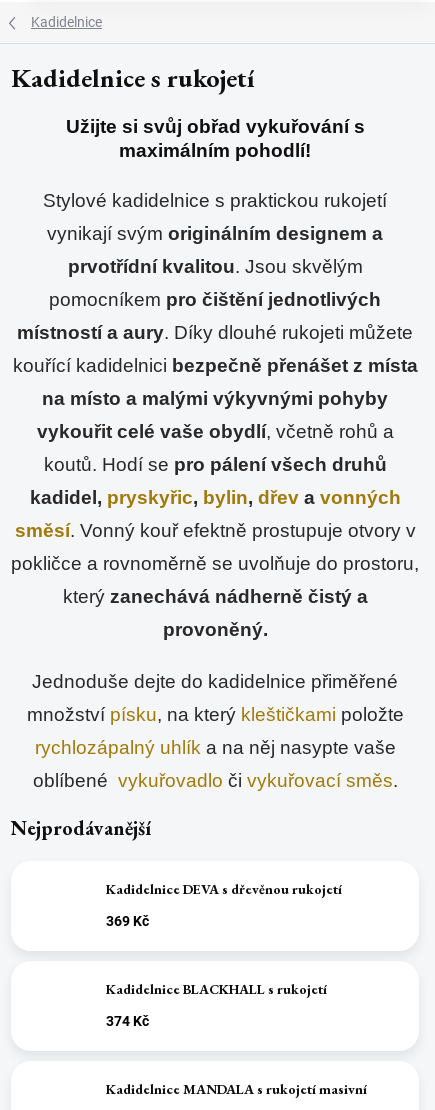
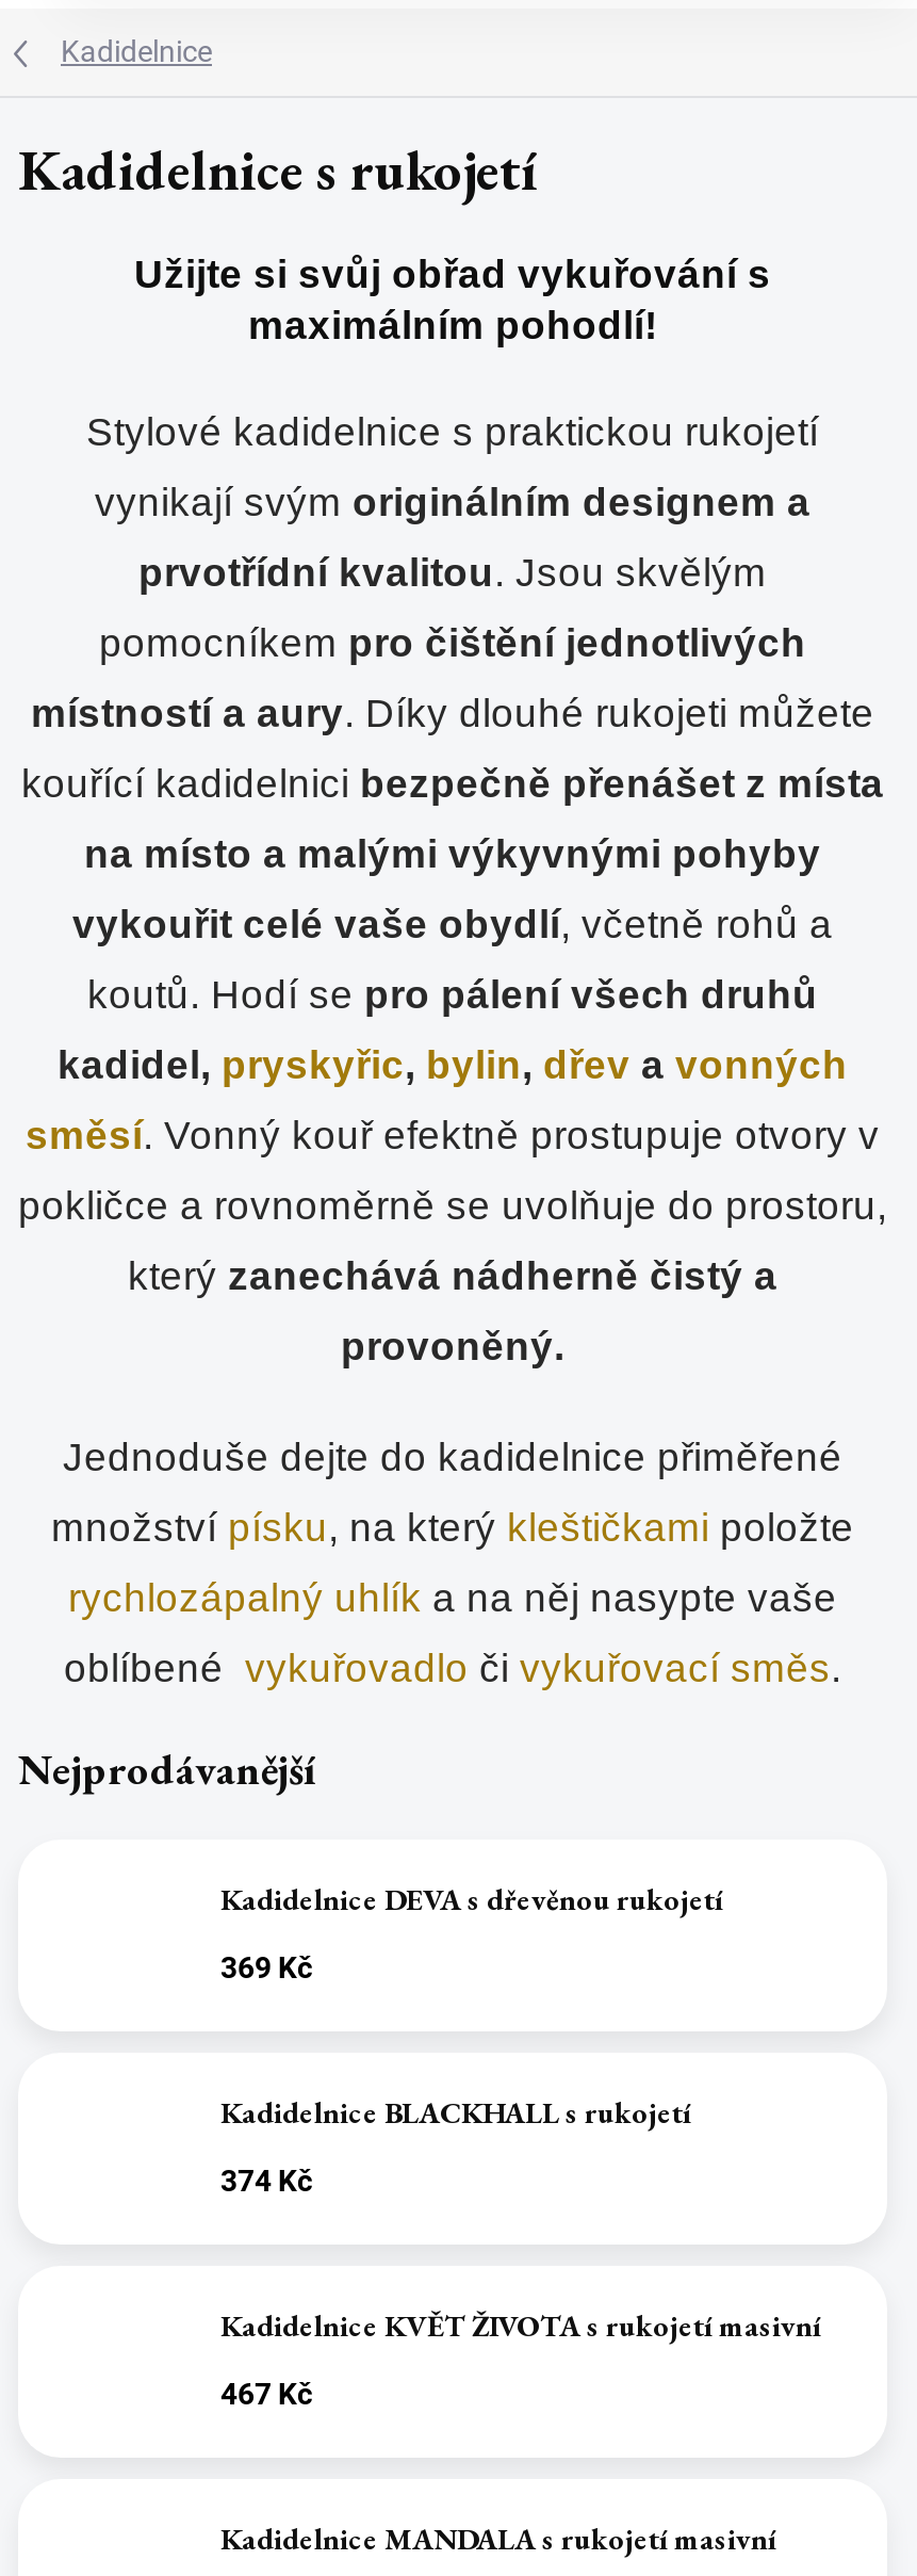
+ Kadidelnice KVĚT ŽIVOTA s rukojetí masivní
+ 467 Kč
